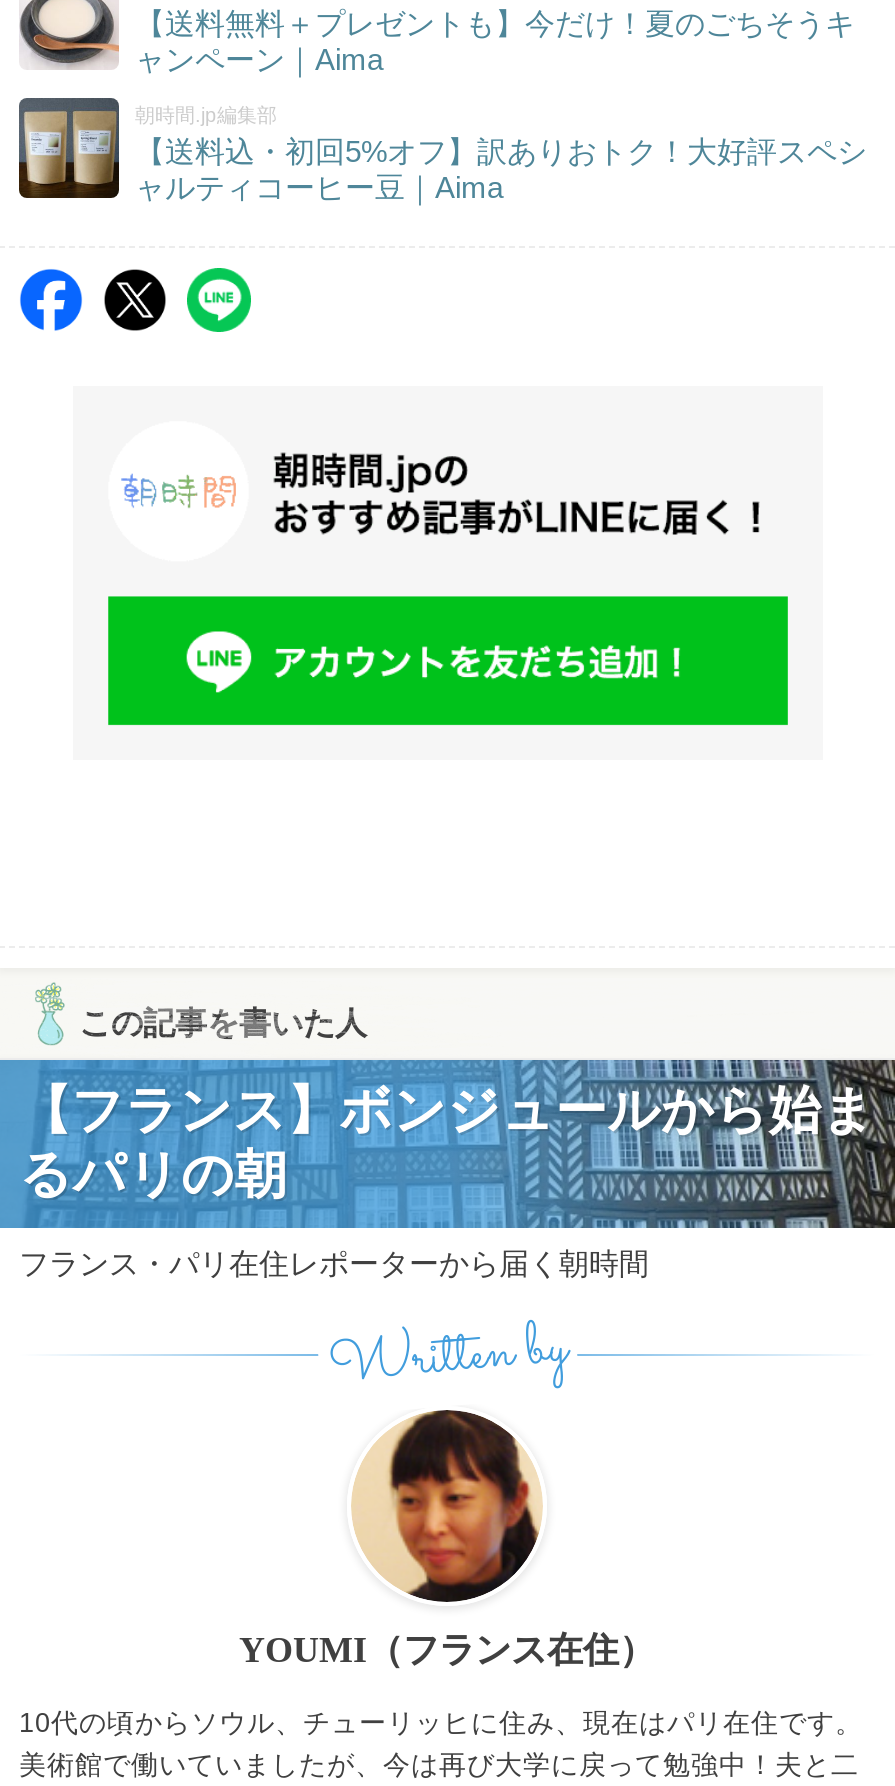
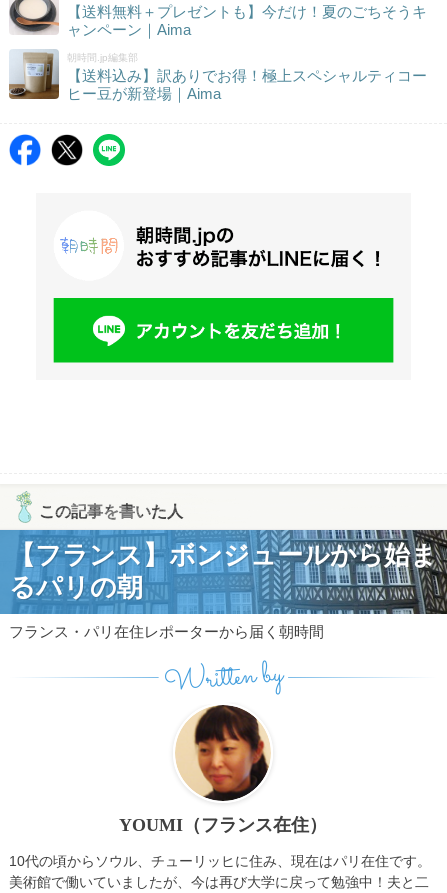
- [image]
- 【送料込・初回5%オフ】訳ありおトク！大好評スペシ
- ャルティコーヒー豆｜Aima
+ [image]
+ 【送料込み】訳ありでお得！極上スペシャルティコー
+ ヒー豆が新登場｜Aima
